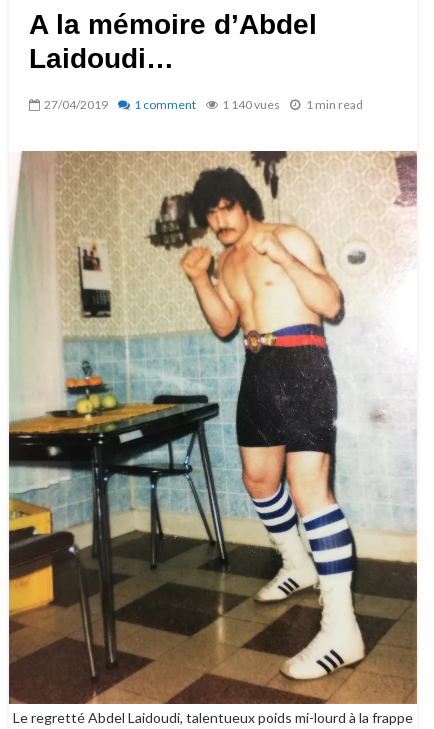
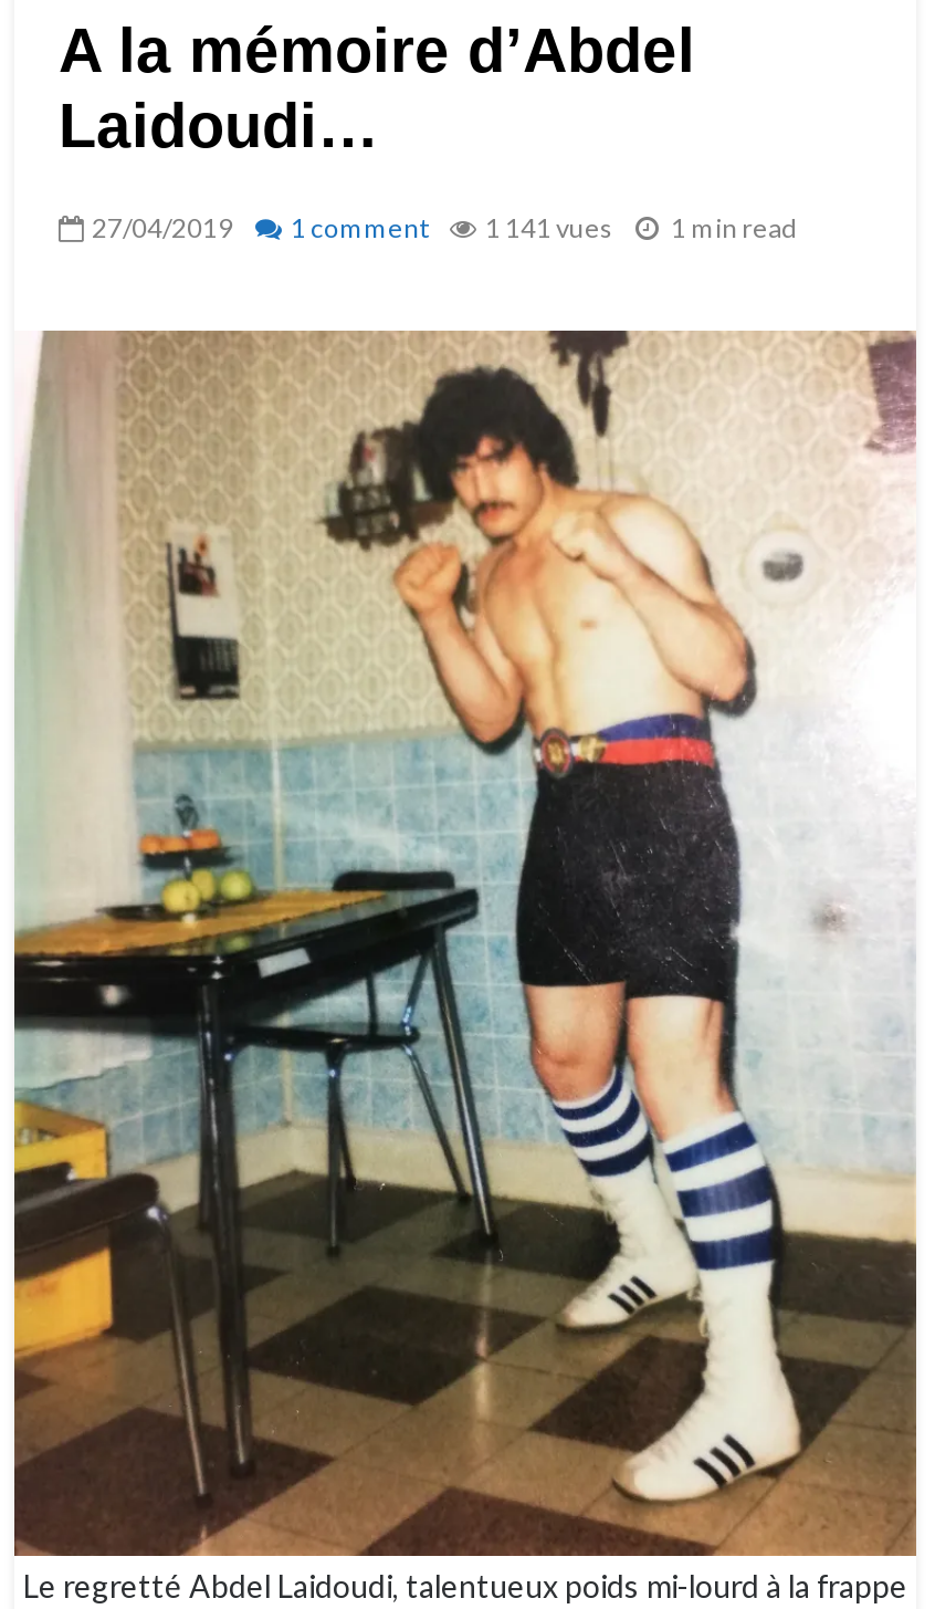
- 27/04/2019 1 comment 1 140 vues 1 min read
+ 27/04/2019 1 comment 1 141 vues 1 min read
